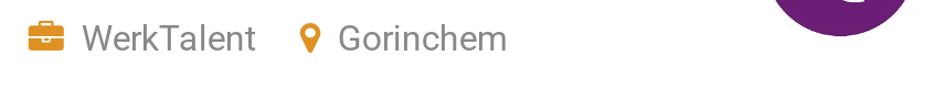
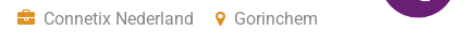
- WerkTalent
+ Connetix Nederland
